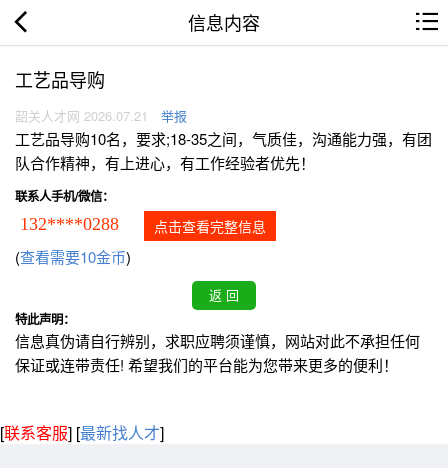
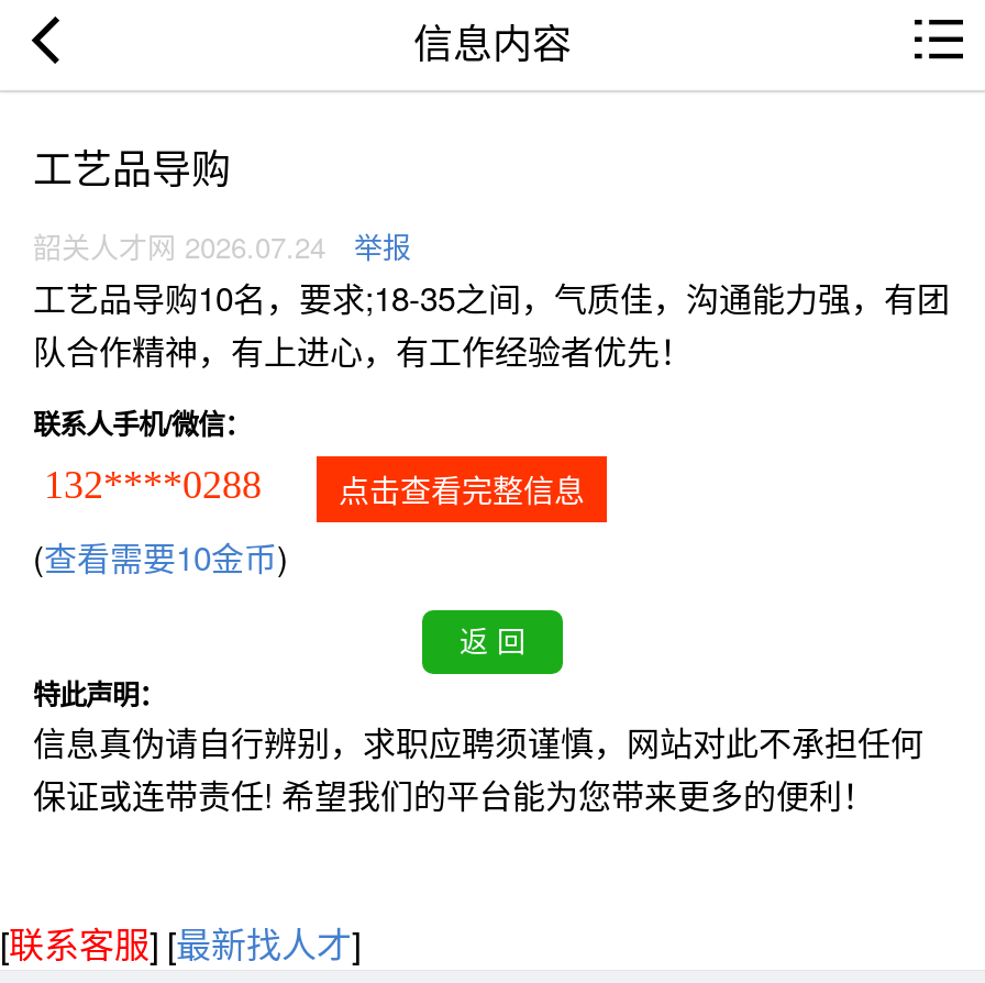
- 韶关人才网 2026.07.21 举报
+ 韶关人才网 2026.07.24 举报
